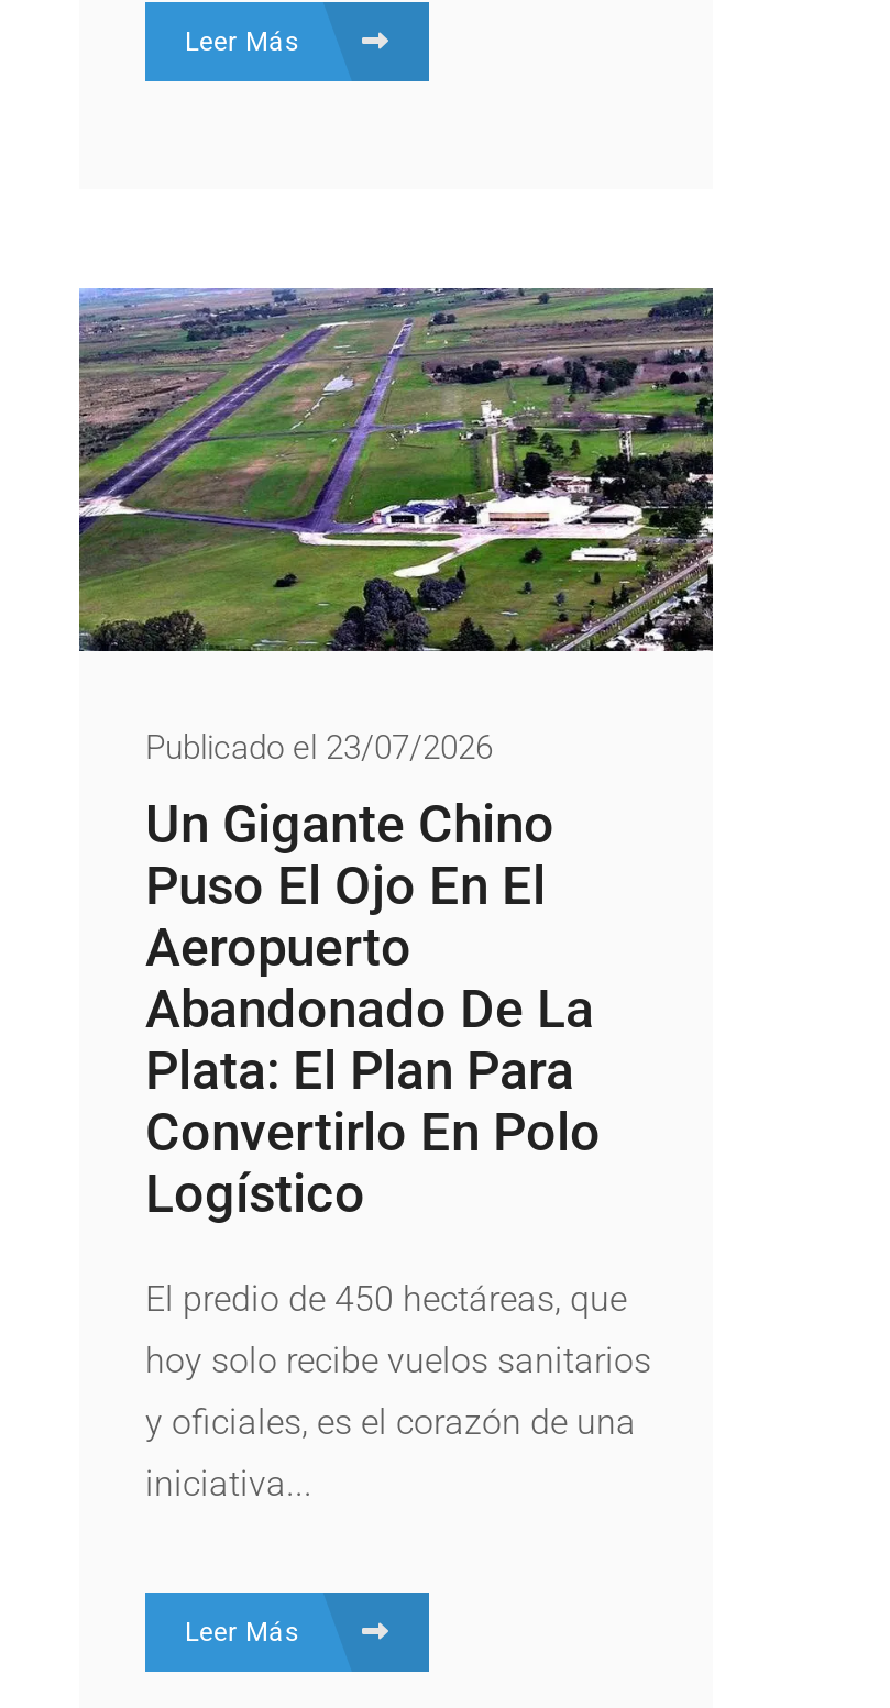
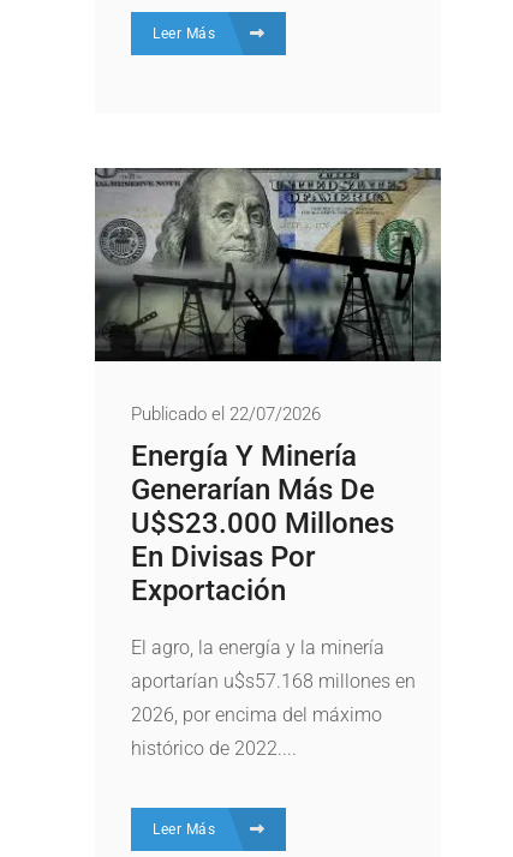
- [image]
- Publicado el 23/07/2026
- Un Gigante Chino
- Puso El Ojo En El
- Aeropuerto
- Abandonado De La
- Plata: El Plan Para
- Convertirlo En Polo
- Logístico
+ [image]
+ Publicado el 22/07/2026
+ Energía Y Minería
+ Generarían Más De
+ U$s23.000 Millones
+ En Divisas Por
+ Exportación

- El predio de 450 hectáreas, que
+ El agro, la energía y la minería

- hoy solo recibe vuelos sanitarios
+ aportarían u$s57.168 millones en

- y oficiales, es el corazón de una
+ 2026, por encima del máximo

- iniciativa...
+ histórico de 2022....
